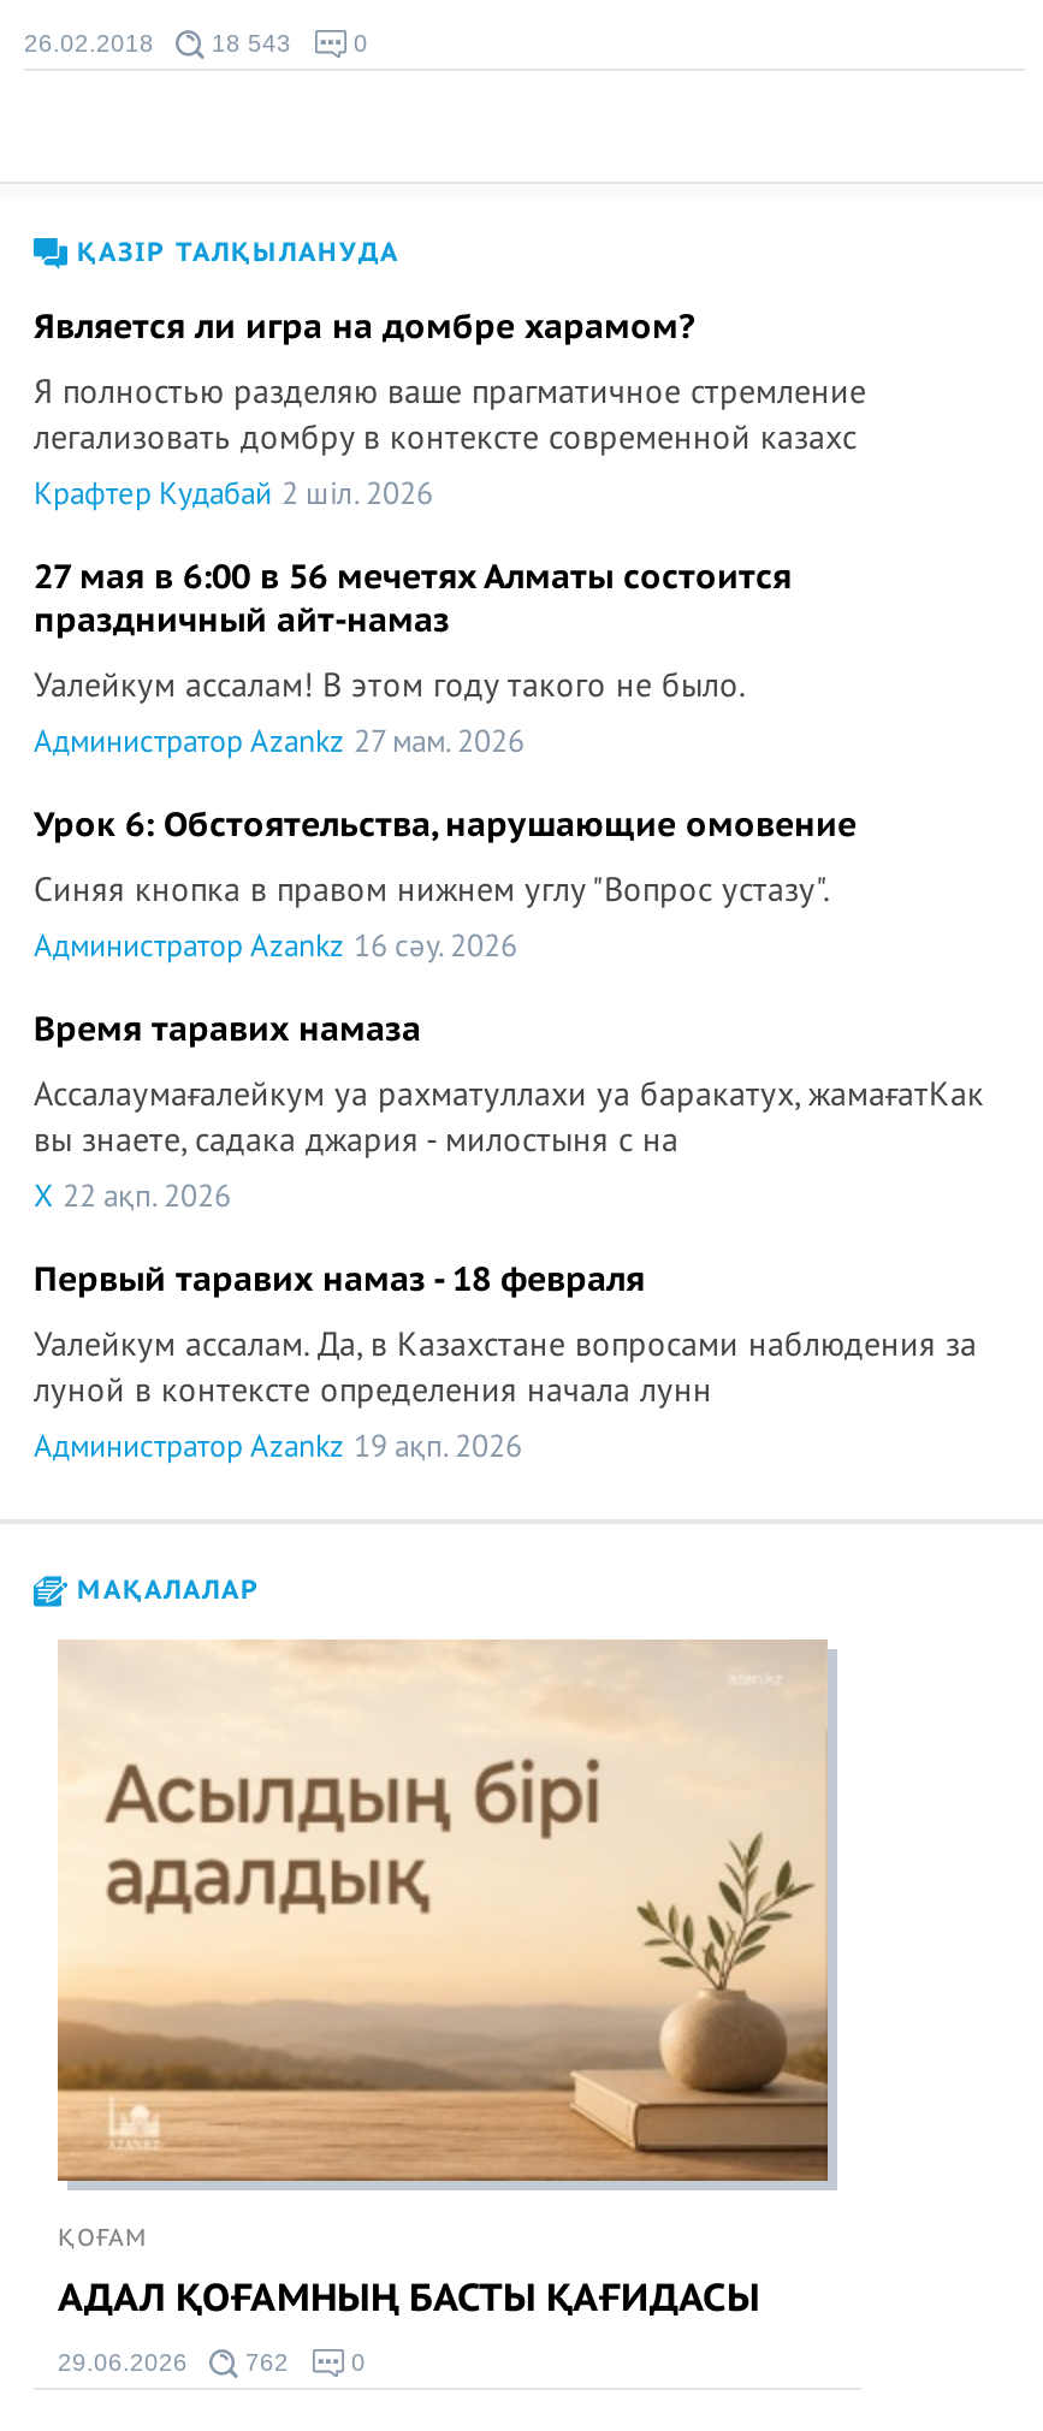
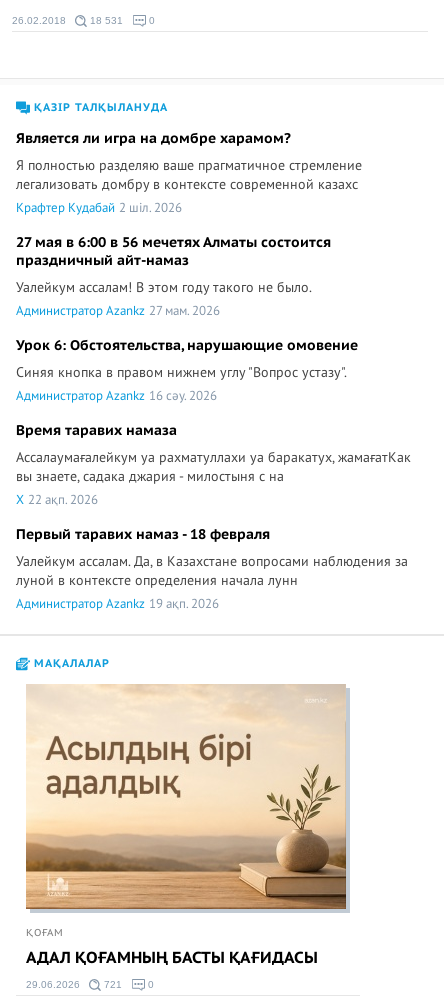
- 26.02.2018 18 543
+ 26.02.2018 18 531

- 29.06.2026 762
+ 29.06.2026 721
